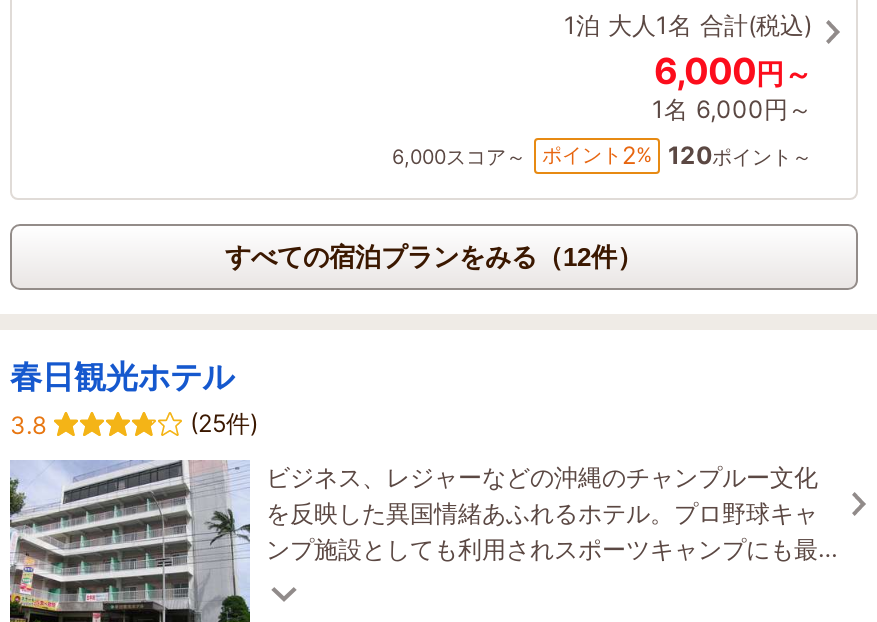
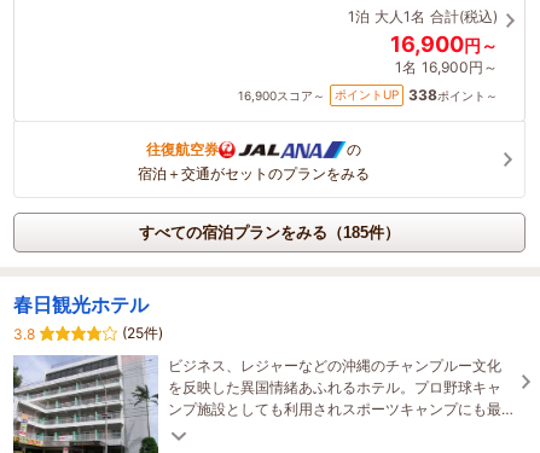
- 6,000円～
- 1名 6,000円～
- 6,000スコア～
- ポイント2% 120ポイント～
- すべての宿泊プランをみる（12件）
+ 16,900円～
+ 1名 16,900円～
+ 16,900スコア～
+ ポイントUP
+ 338ポイント～
+ 往復航空券
+ の
+ 宿泊＋交通がセットのプランをみる
+ すべての宿泊プランをみる（185件）
